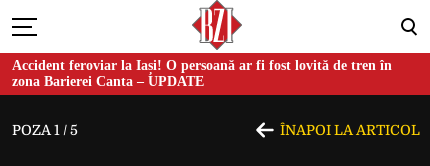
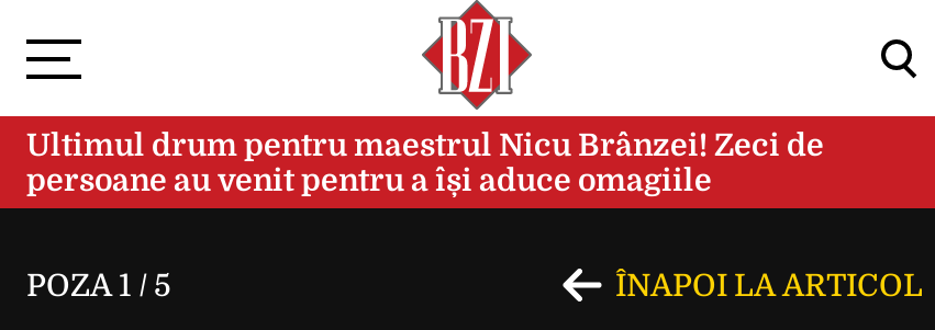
- Accident feroviar la Iași! O persoană ar fi fost lovită de tren în
- zona Barierei Canta – UPDATE
+ Ultimul drum pentru maestrul Nicu Brânzei! Zeci de
+ persoane au venit pentru a își aduce omagiile
